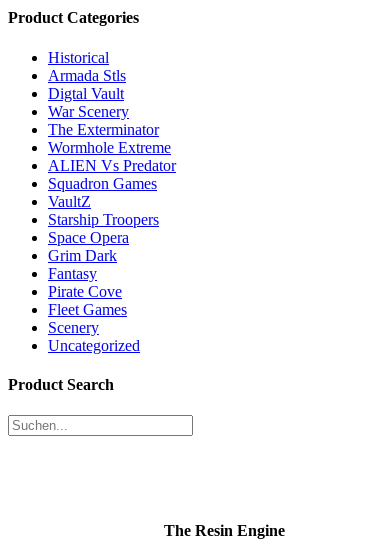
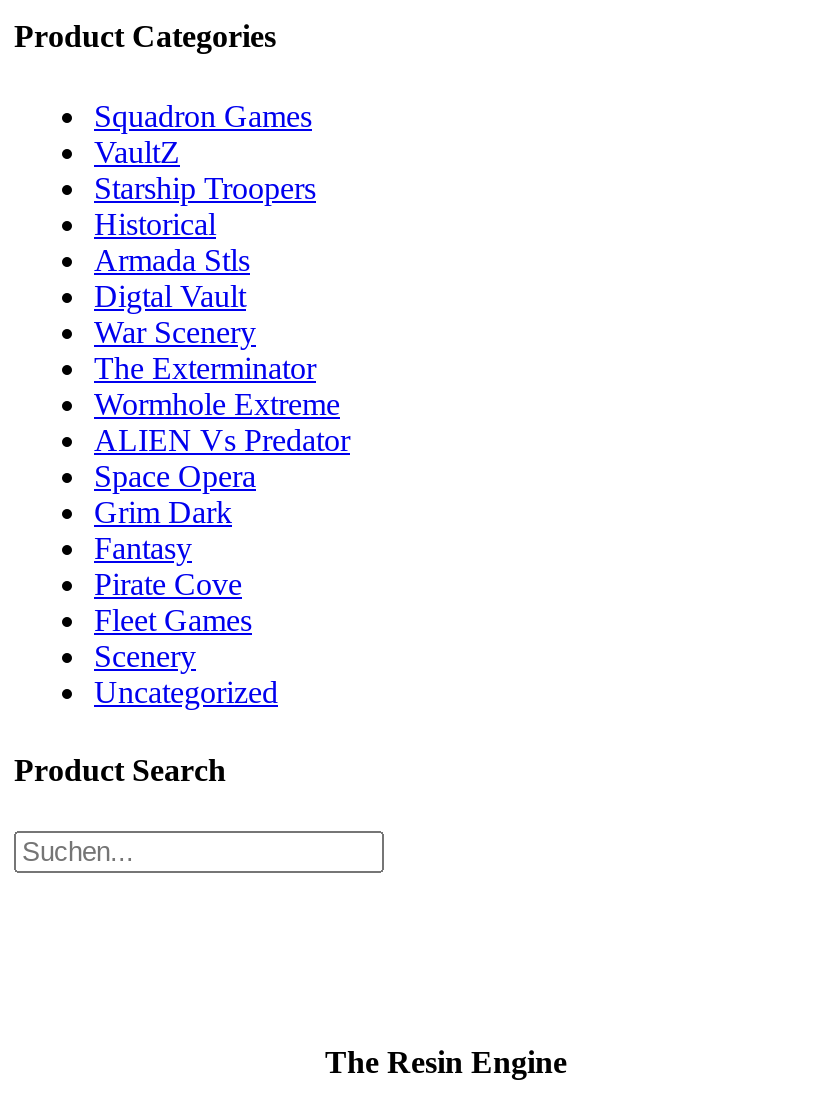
moved down: Historical | Armada Stls | Digtal Vault | War Scenery | The Exterminator | Wormhole Extreme | ALIEN Vs Predator

moved up: Squadron Games | VaultZ | Starship Troopers
